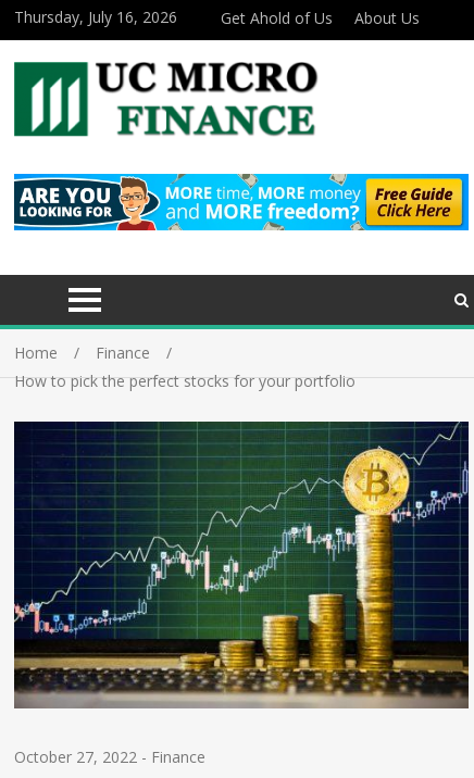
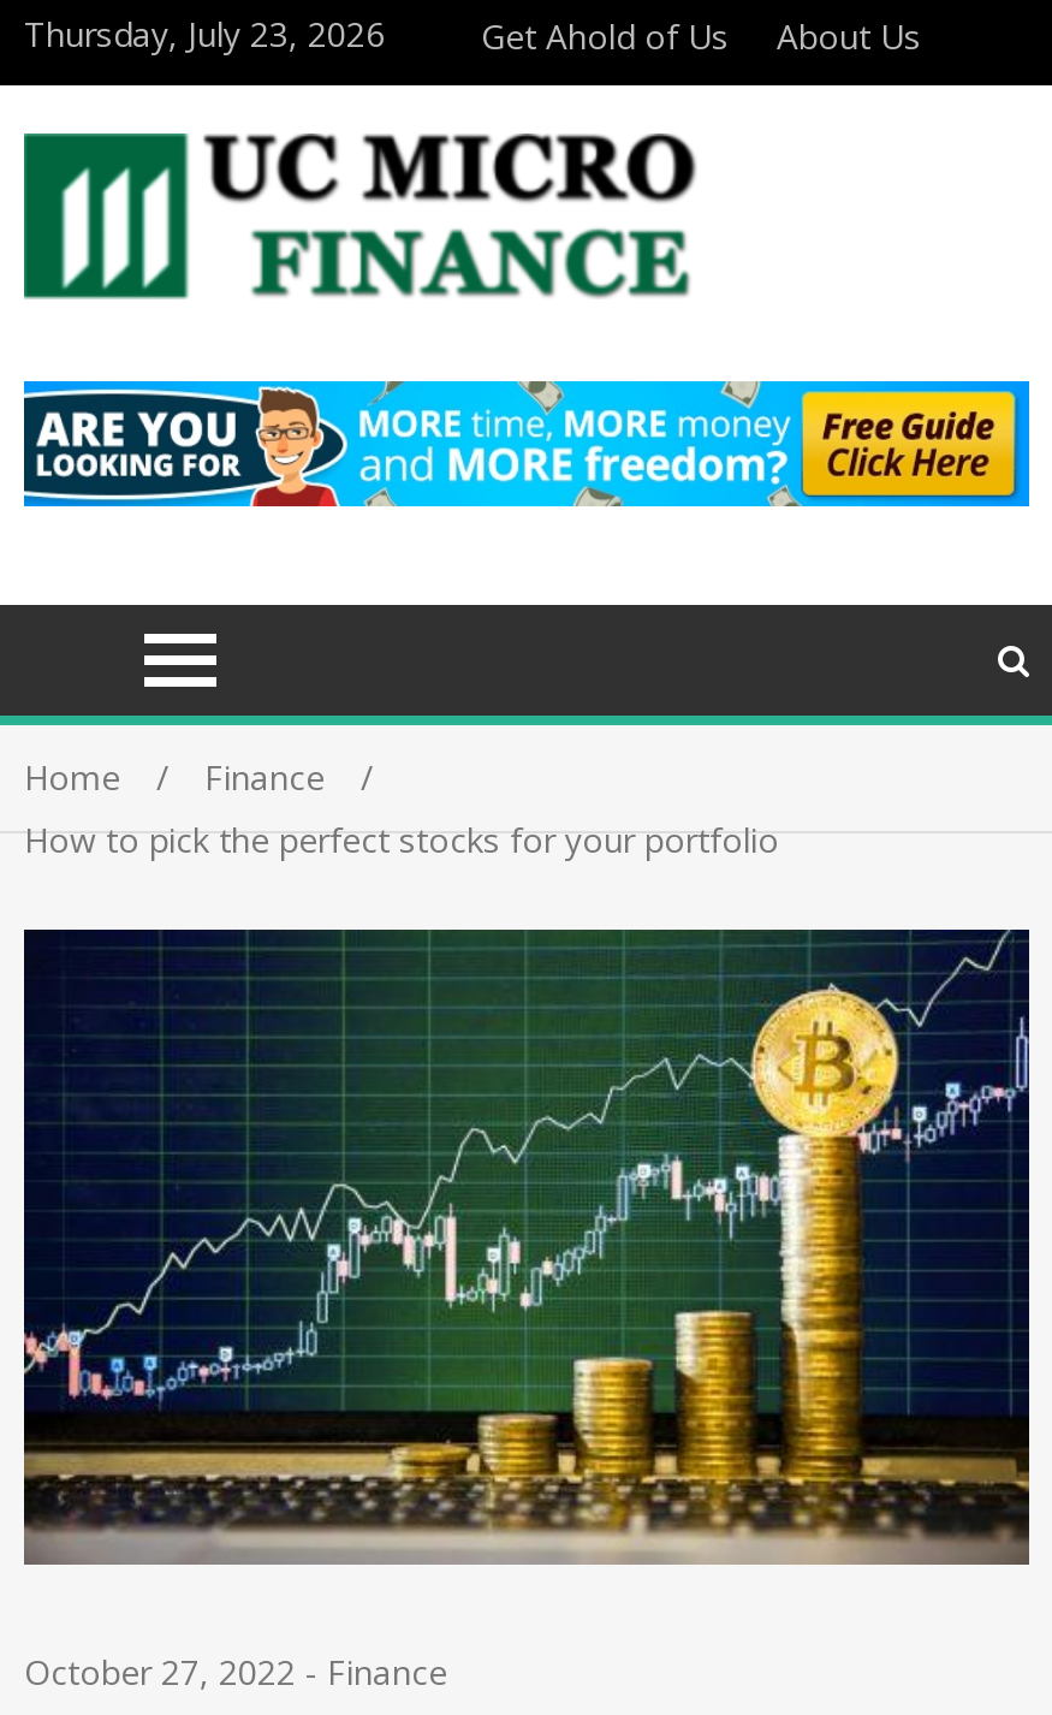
- Thursday, July 16, 2026
+ Thursday, July 23, 2026
